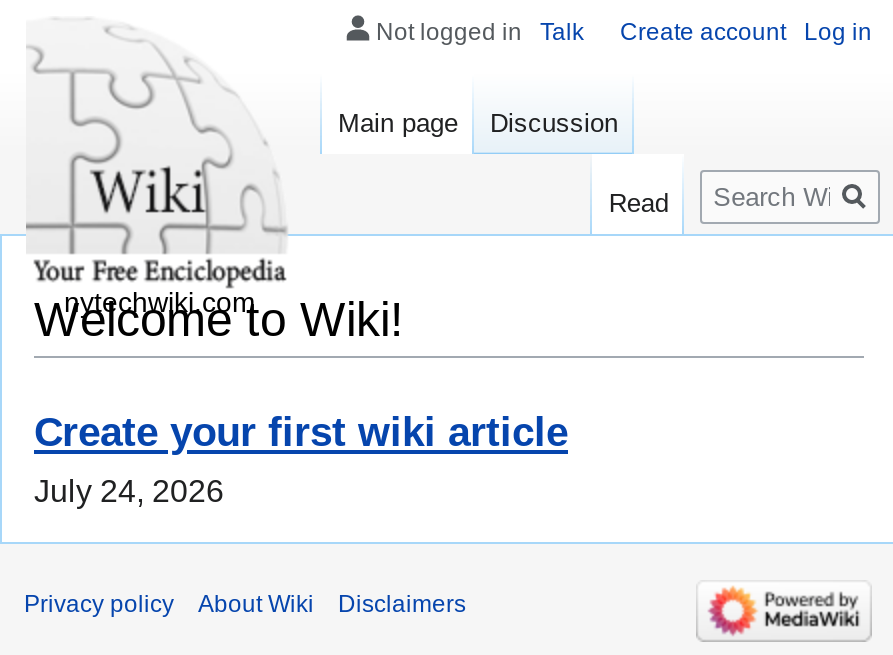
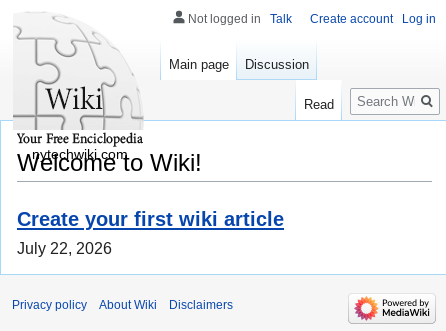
- July 24, 2026
+ July 22, 2026
